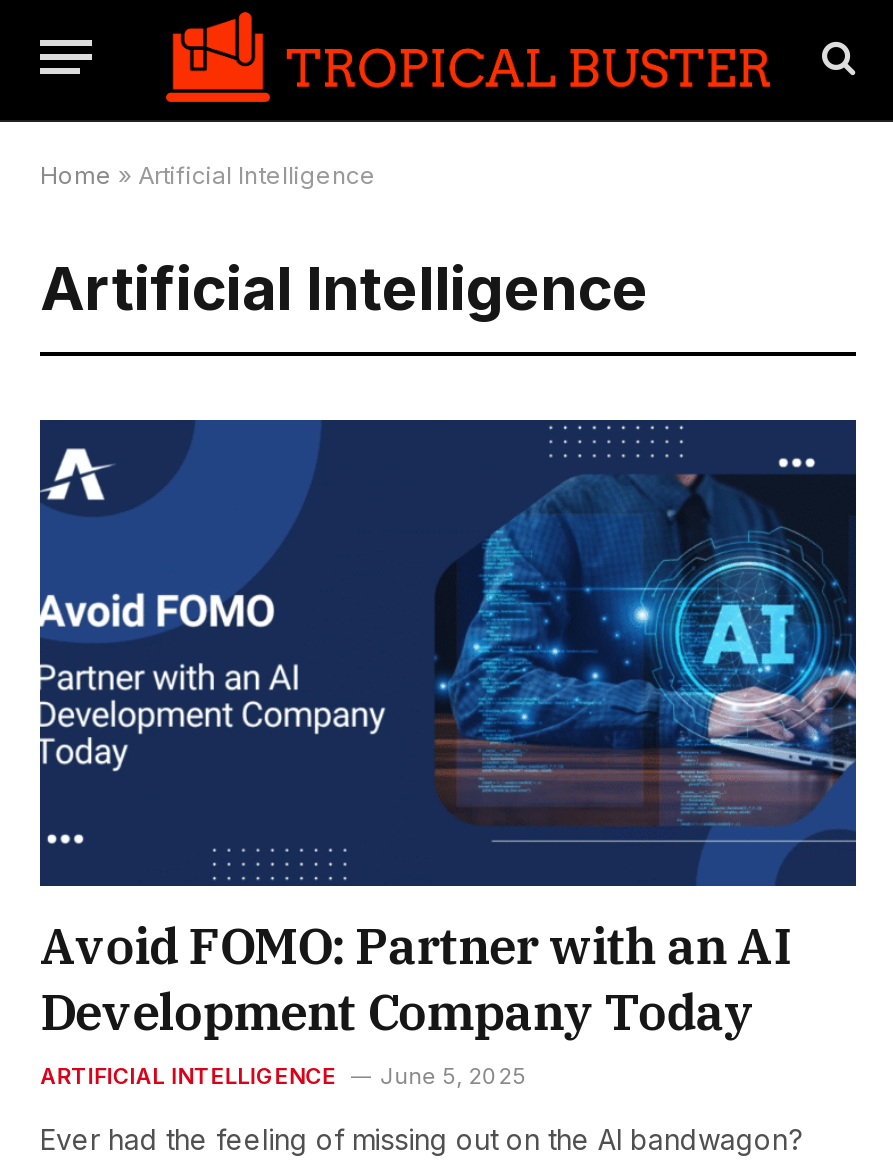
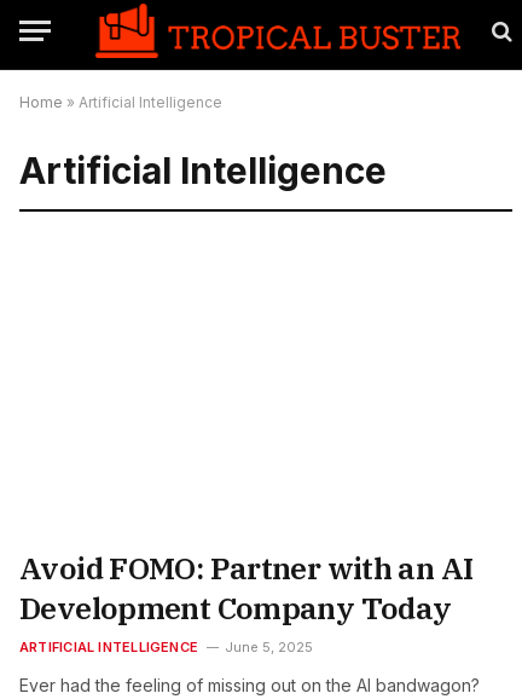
- [image]
